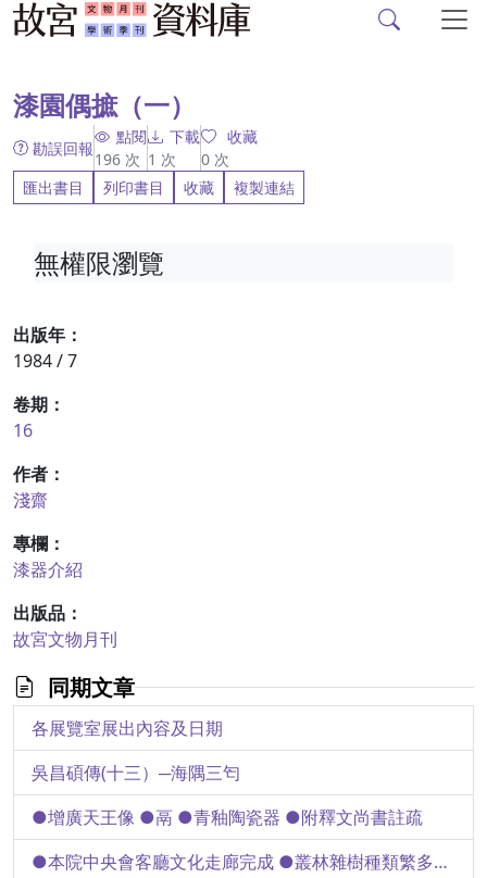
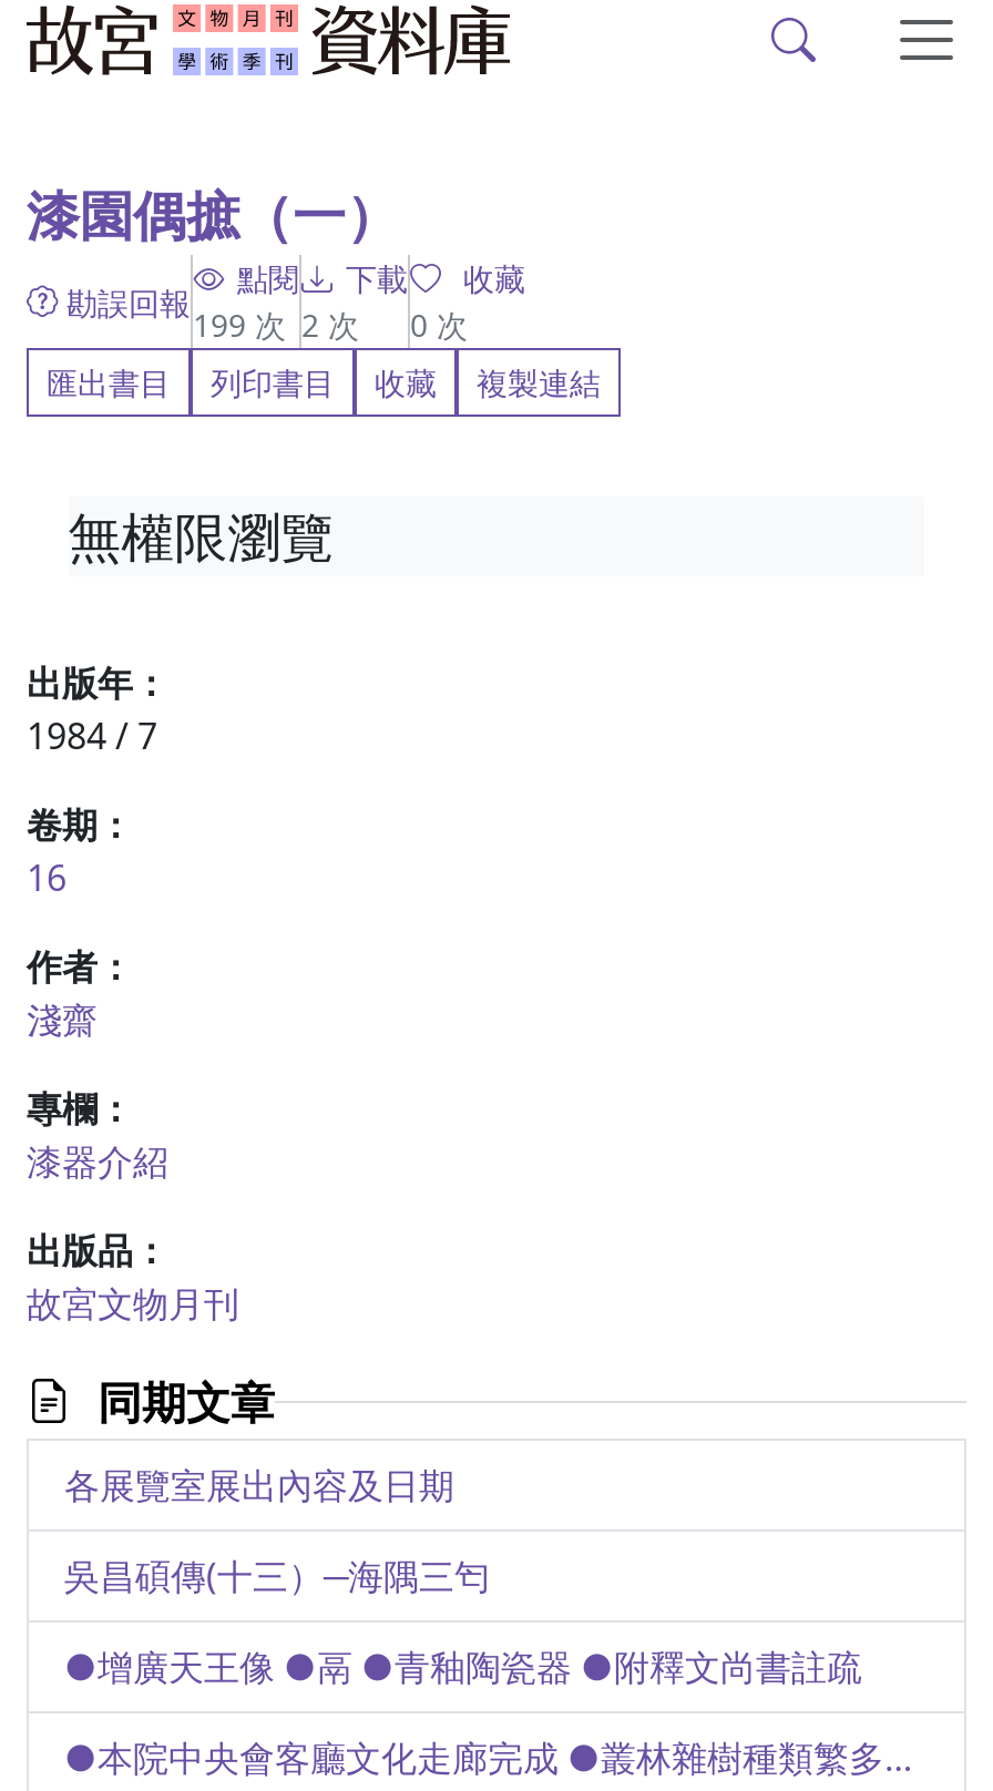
- 196次
+ 199次

- 1次
+ 2次
